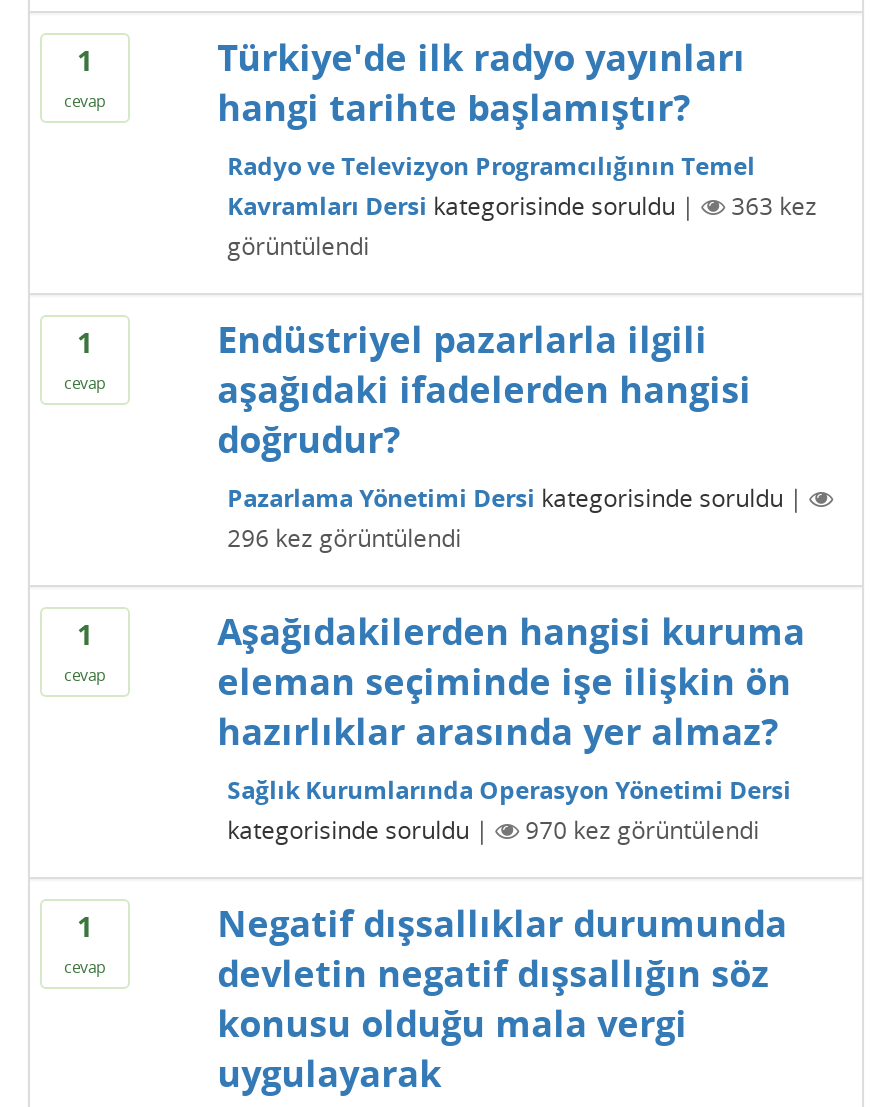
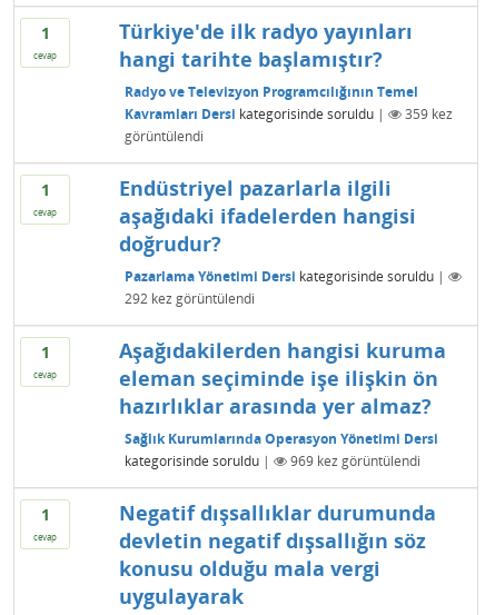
- 363 kez
+ 359 kez

- 296 kez görüntülendi
+ 292 kez görüntülendi

- 970 kez görüntülendi
+ 969 kez görüntülendi
